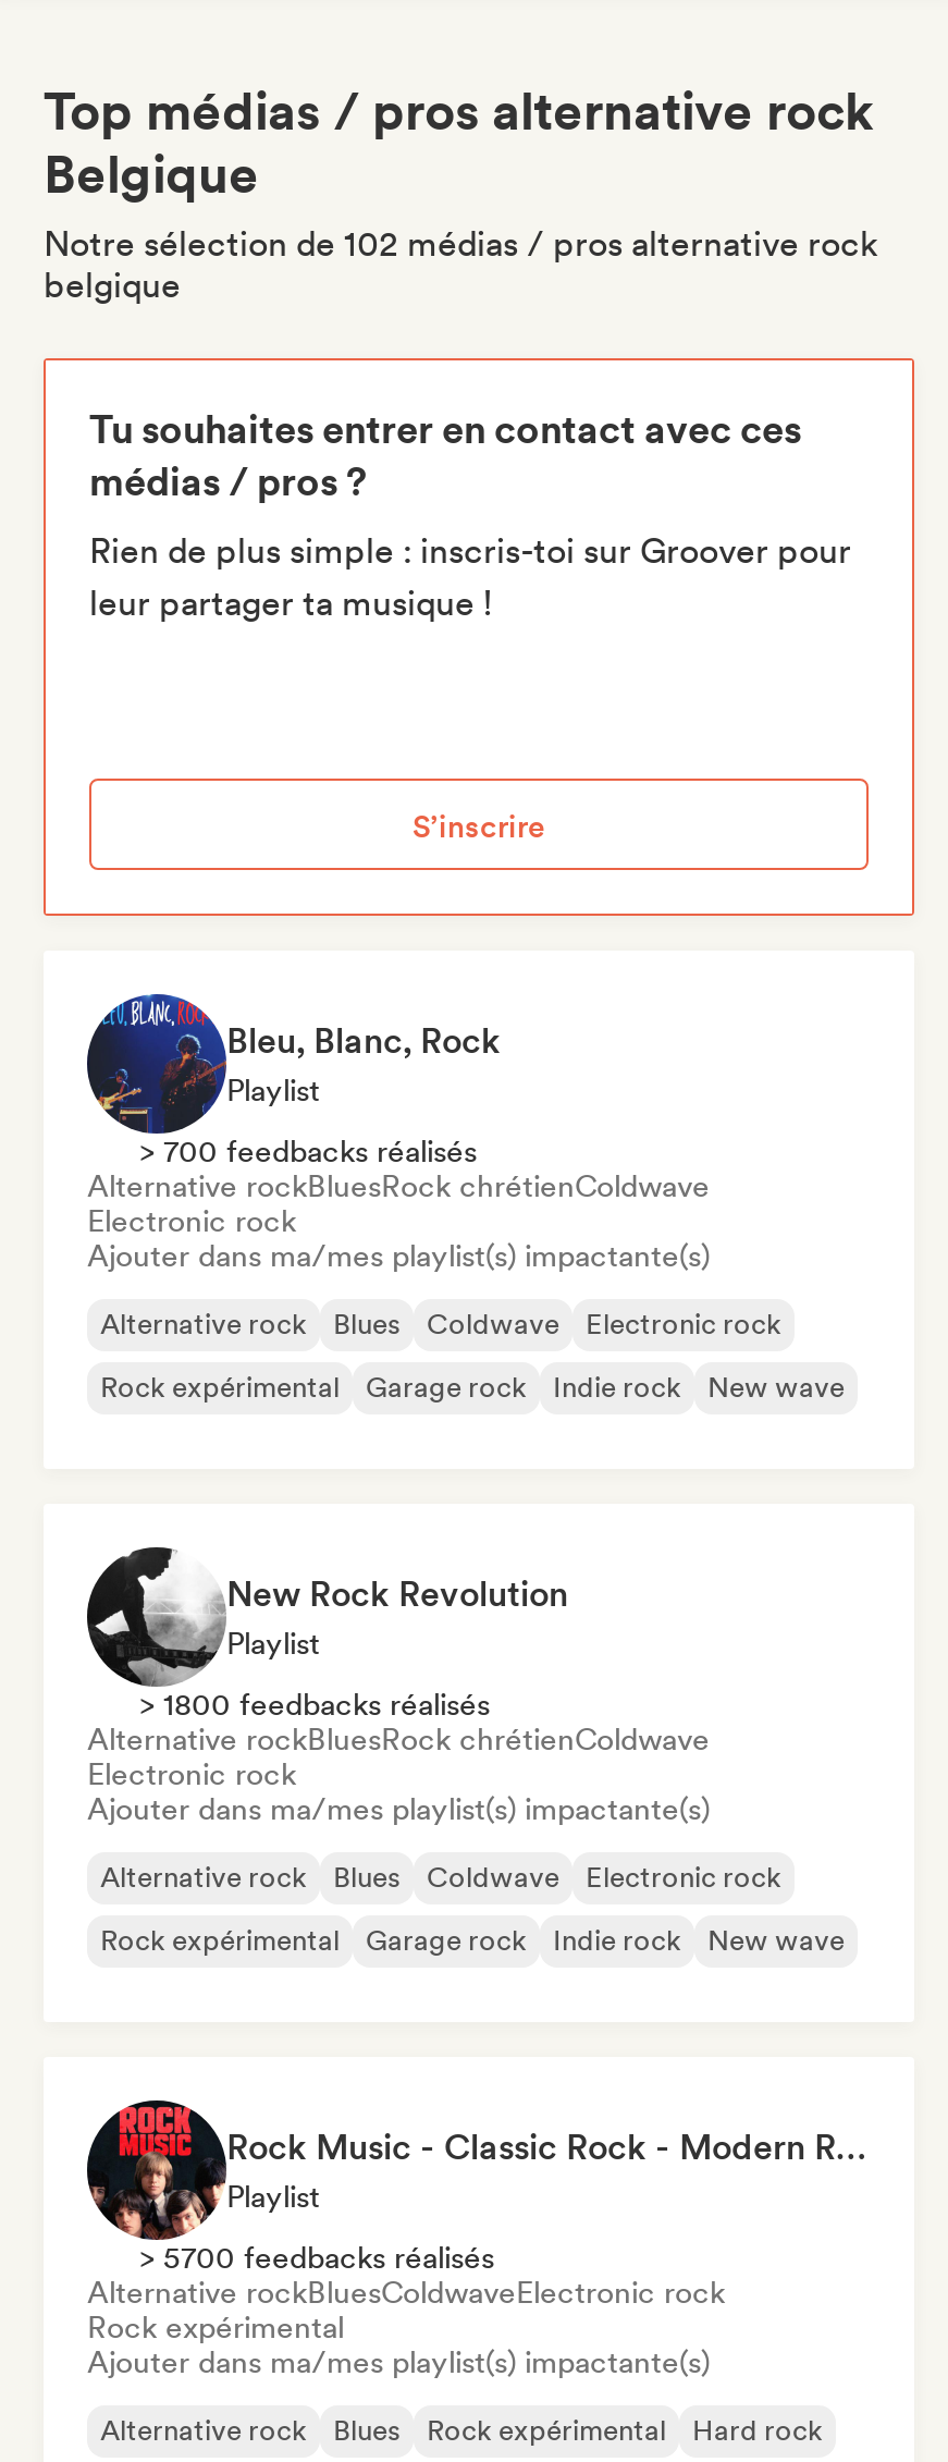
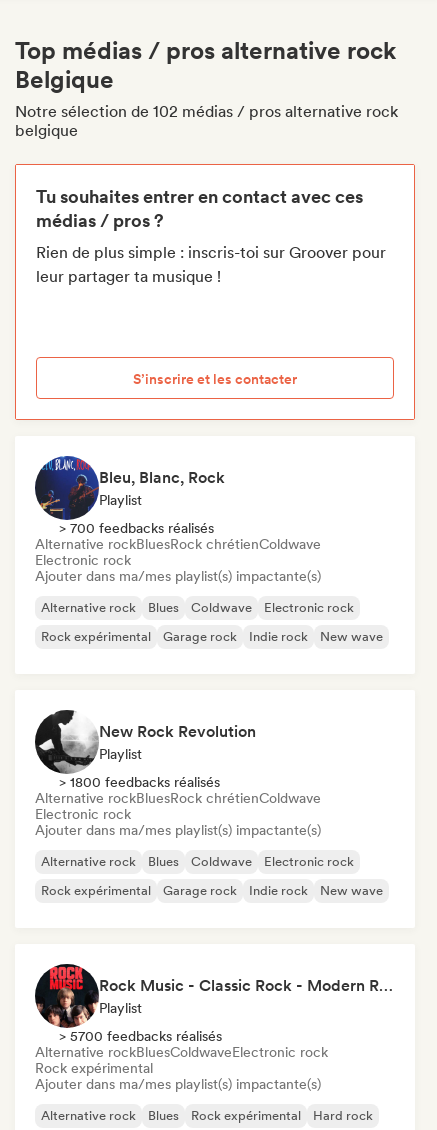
- S’inscrire
+ S’inscrire et les contacter
